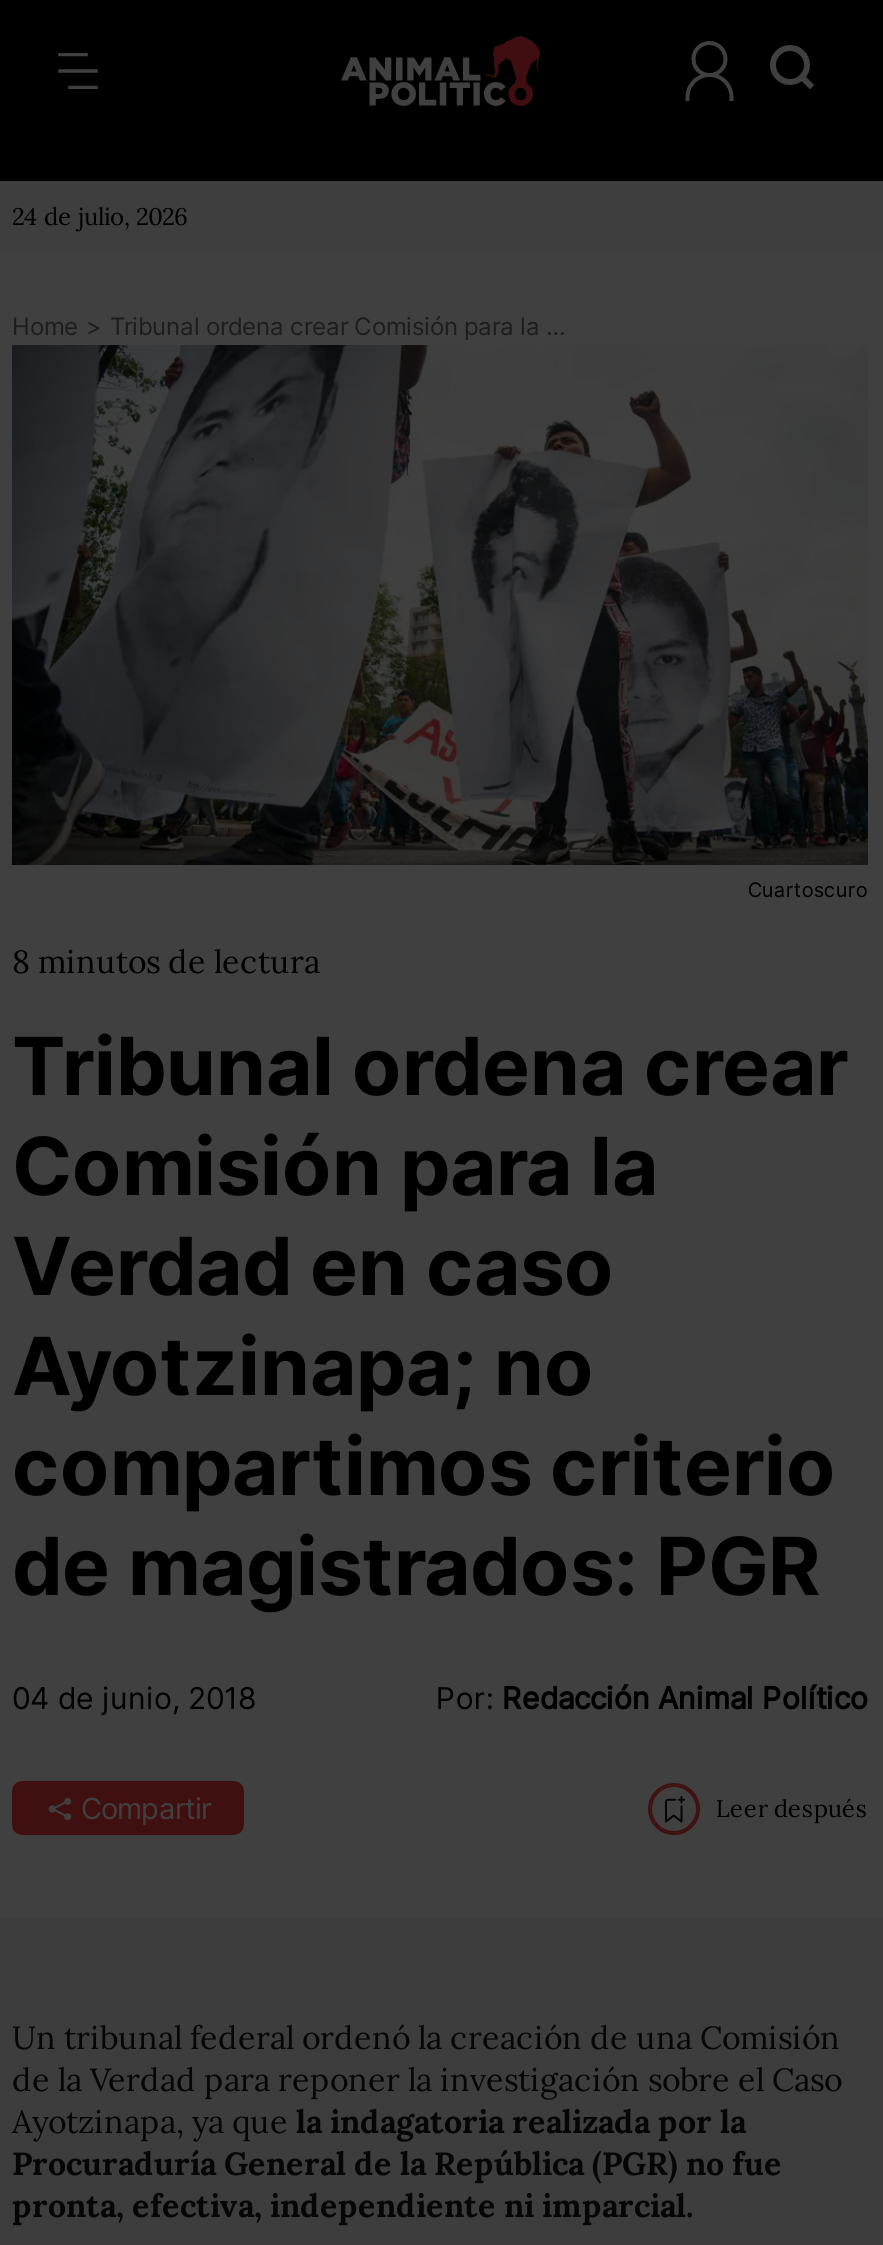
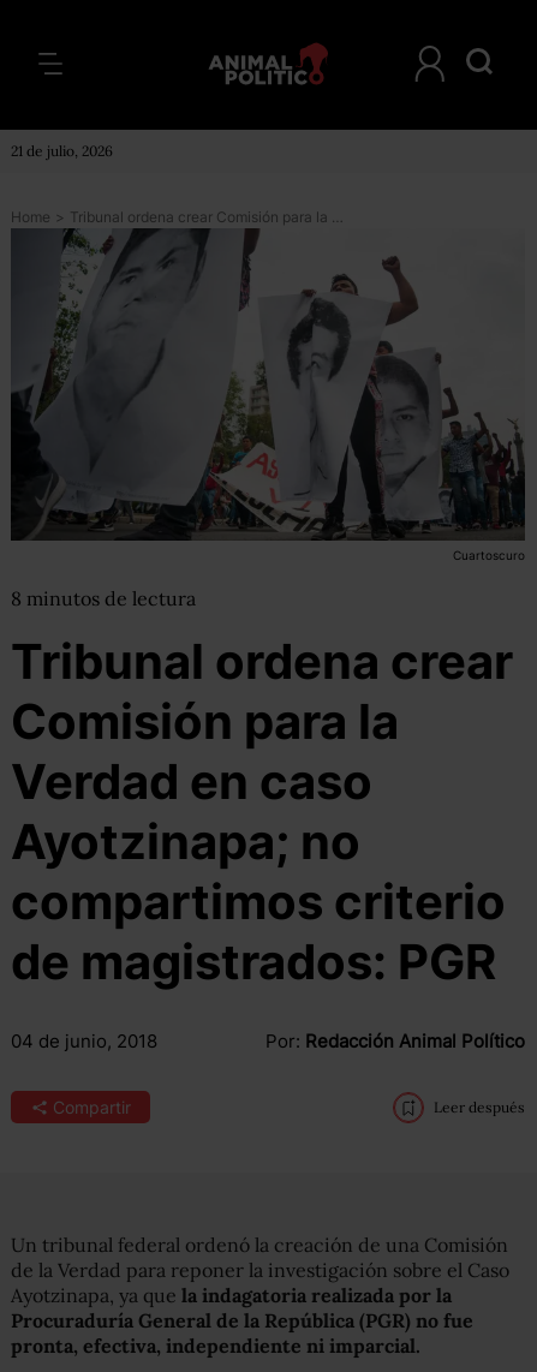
- 24 de julio, 2026
+ 21 de julio, 2026
